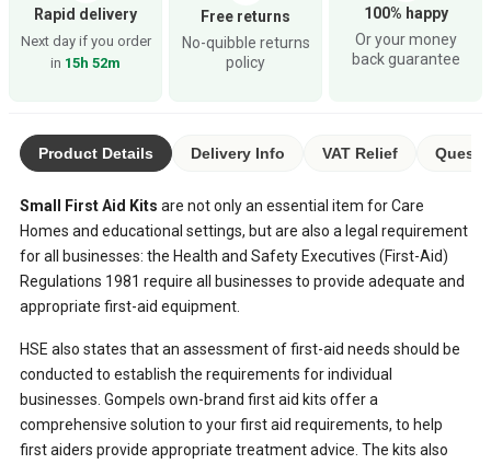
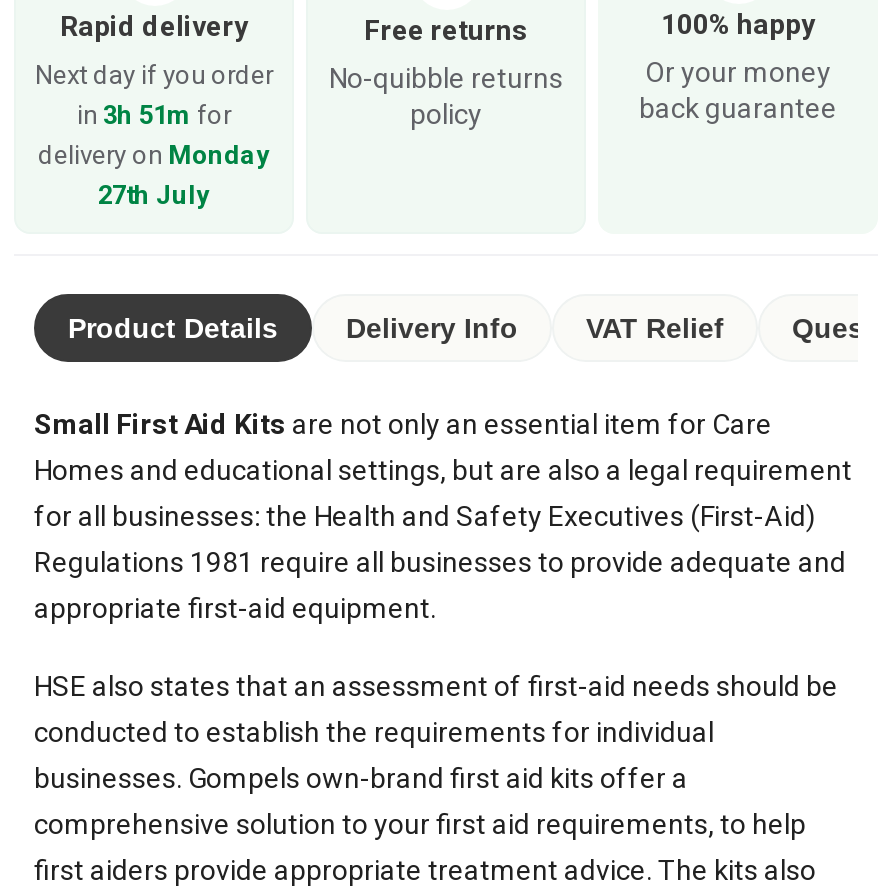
- in 15h 52m
+ in 3h 51m for
+ delivery on Monday
+ 27th July
